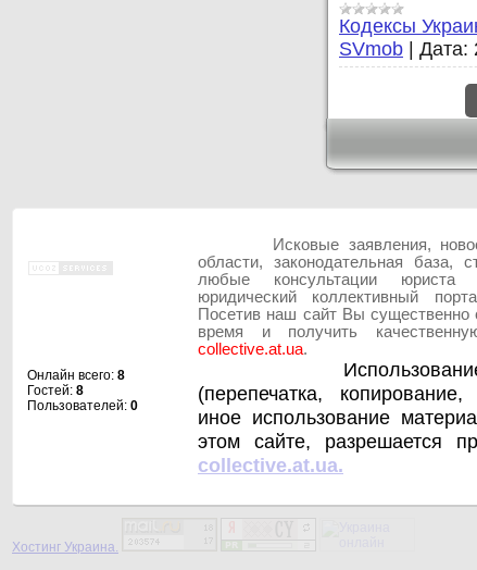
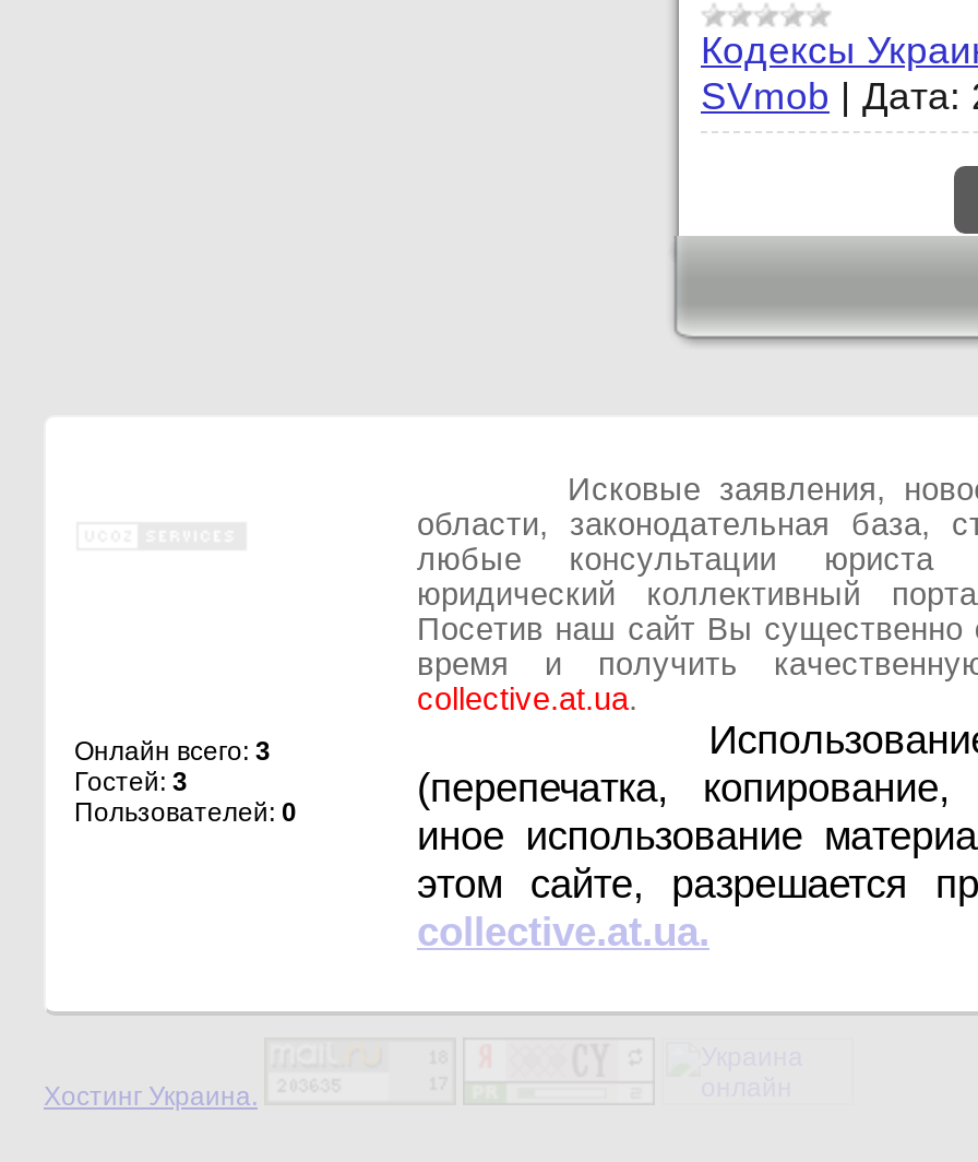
- Онлайн всего: 8
+ Онлайн всего: 3

- Гостей: 8
+ Гостей: 3
